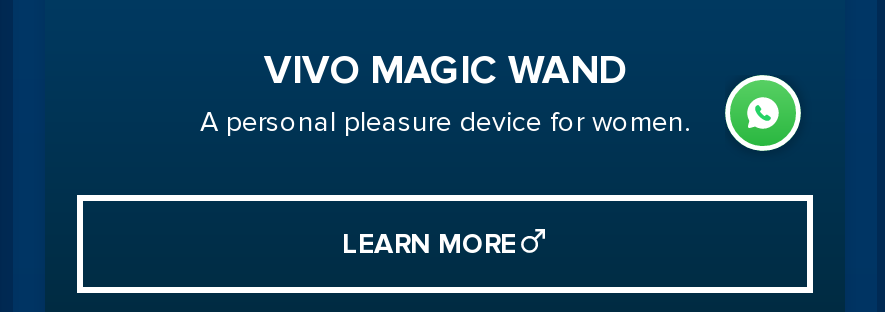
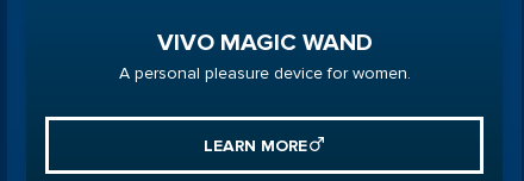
- [image]
